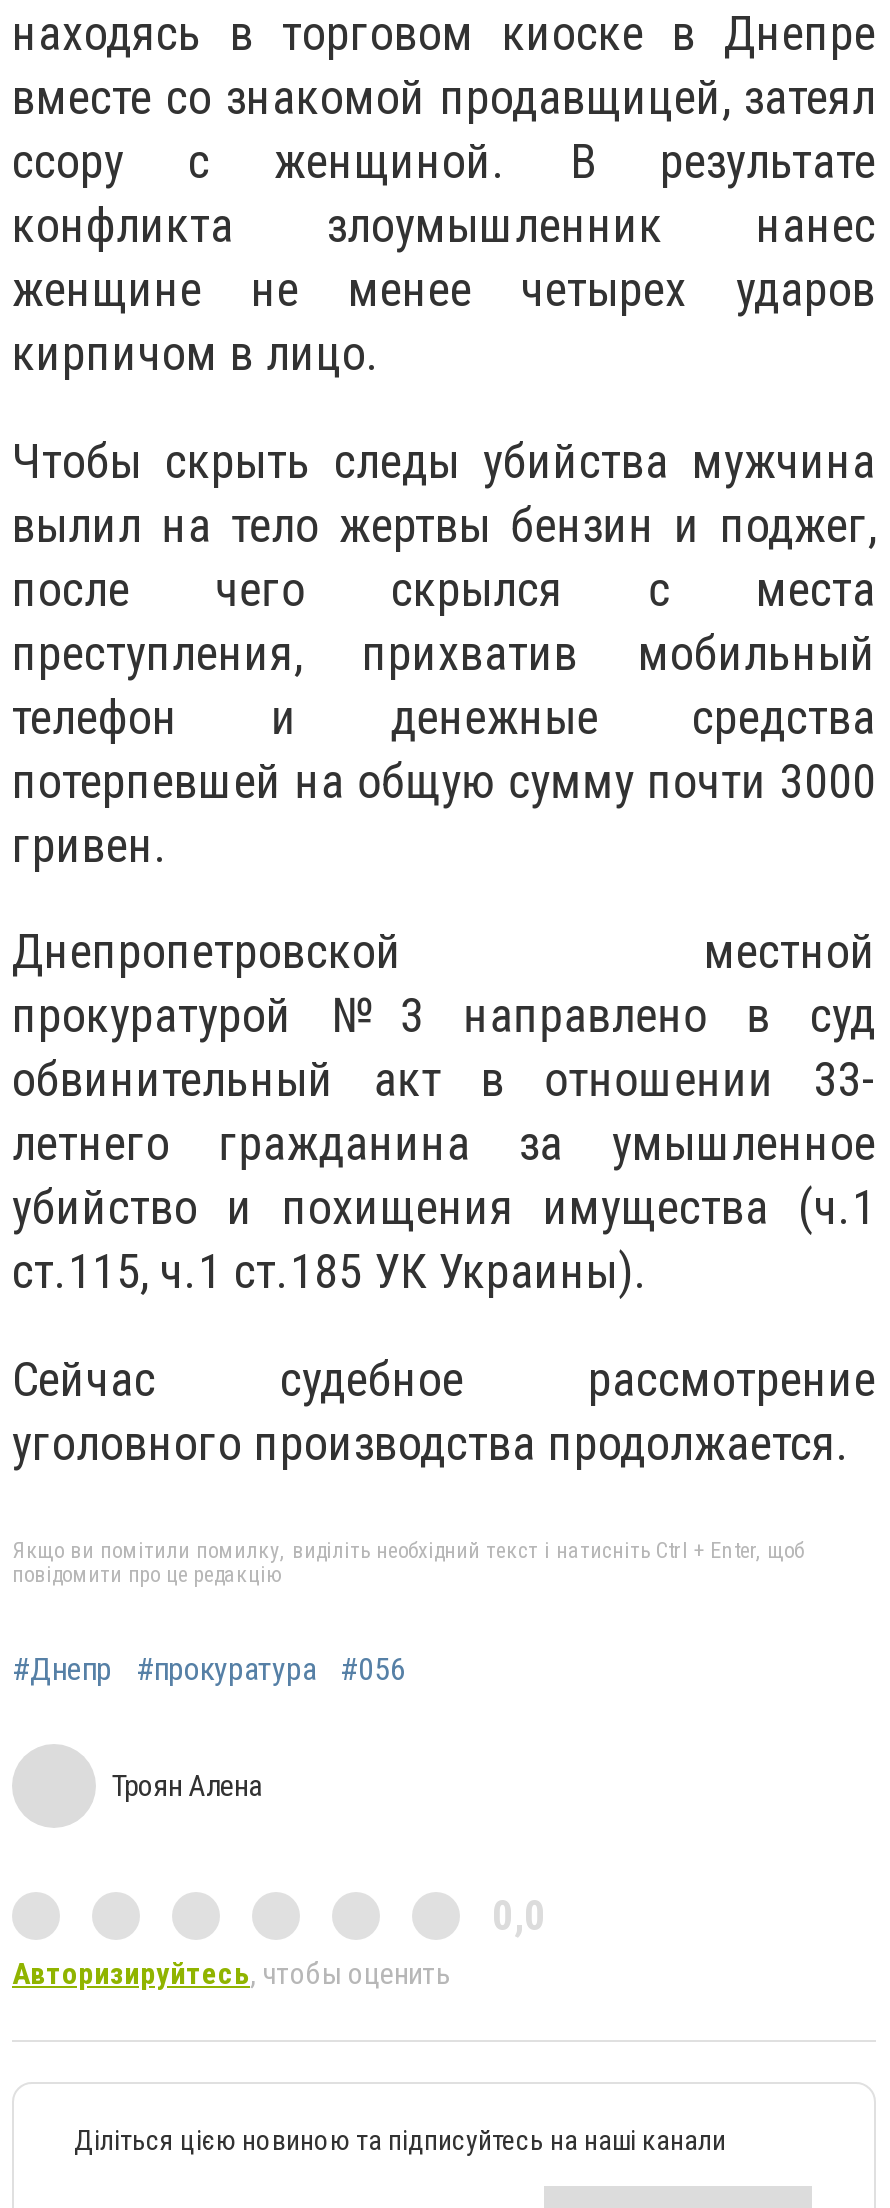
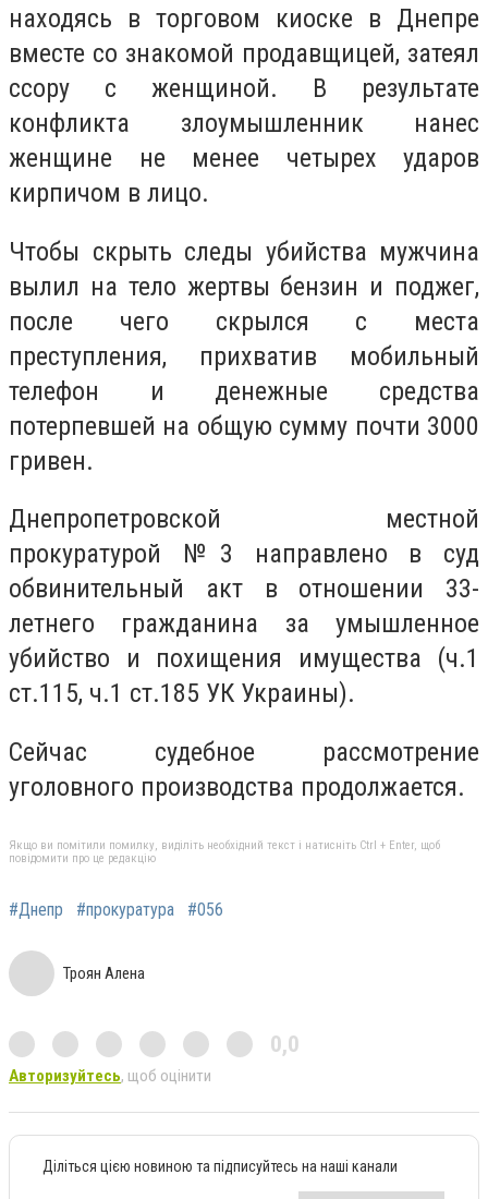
- Авторизируйтесь, чтобы оценить
+ Авторизуйтесь, щоб оцінити
